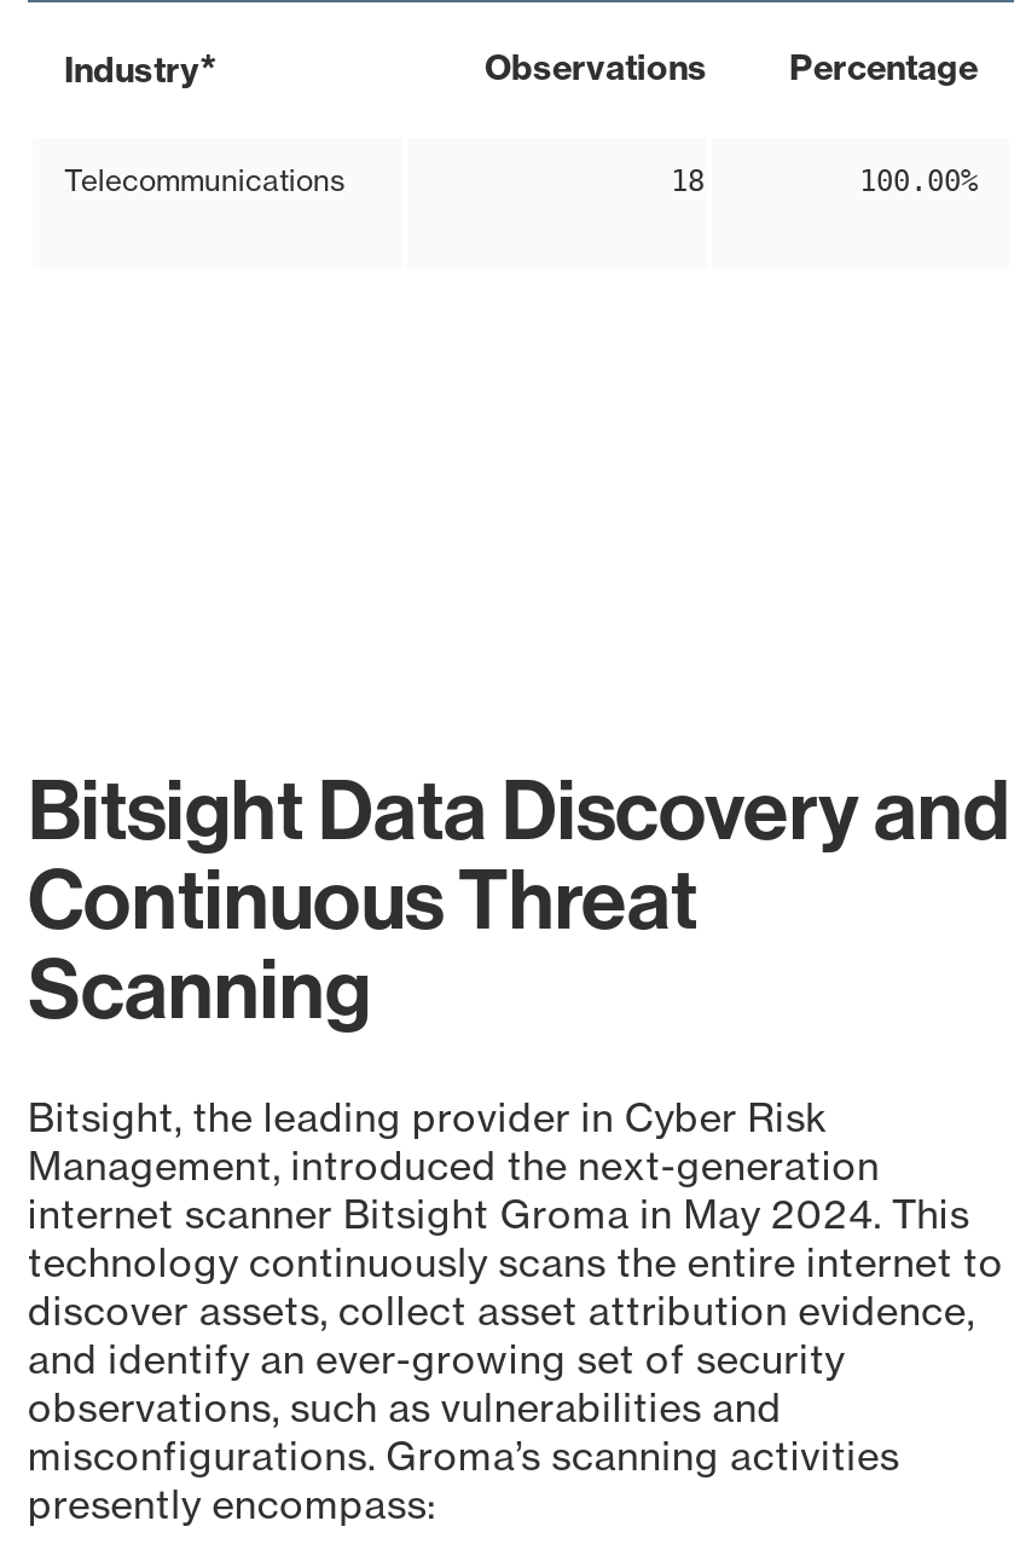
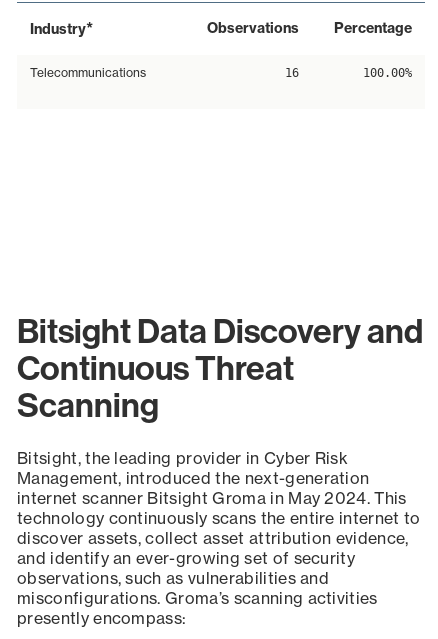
- 18
+ 16
